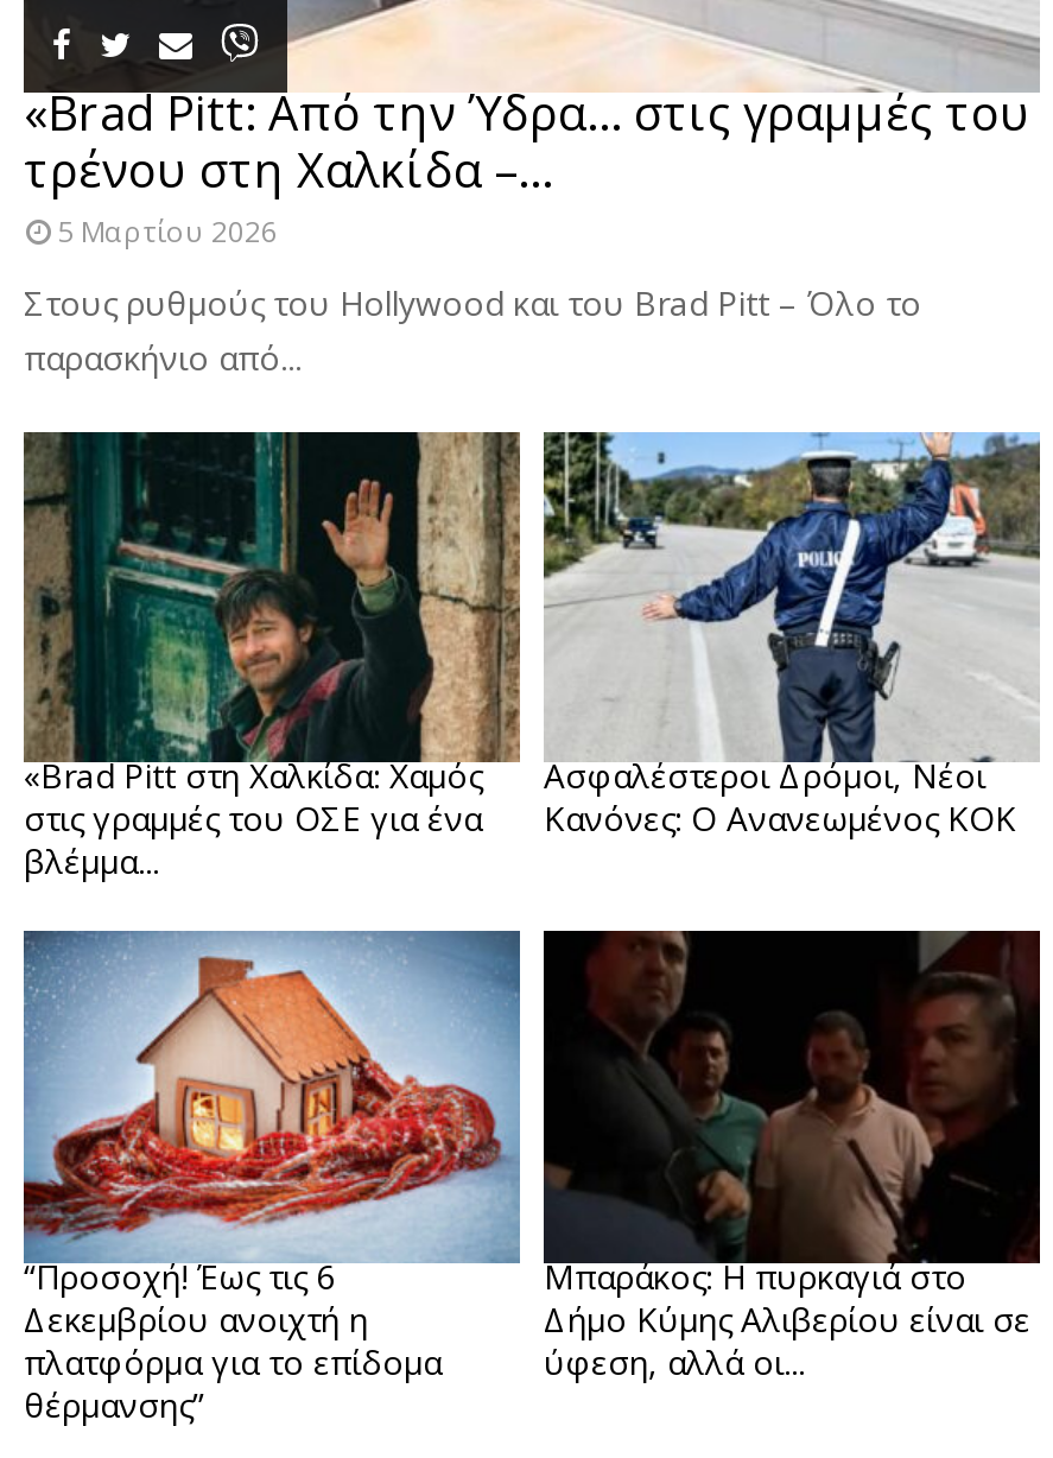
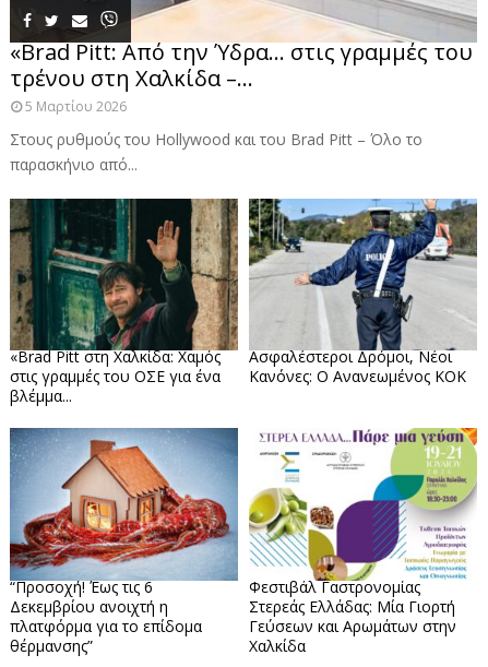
- [image]
- Μπαράκος: Η πυρκαγιά στο
- Δήμο Κύμης Αλιβερίου είναι σε
- ύφεση, αλλά οι...
+ [image]
+ Φεστιβάλ Γαστρονομίας
+ Στερεάς Ελλάδας: Μία Γιορτή
+ Γεύσεων και Αρωμάτων στην
+ Χαλκίδα
